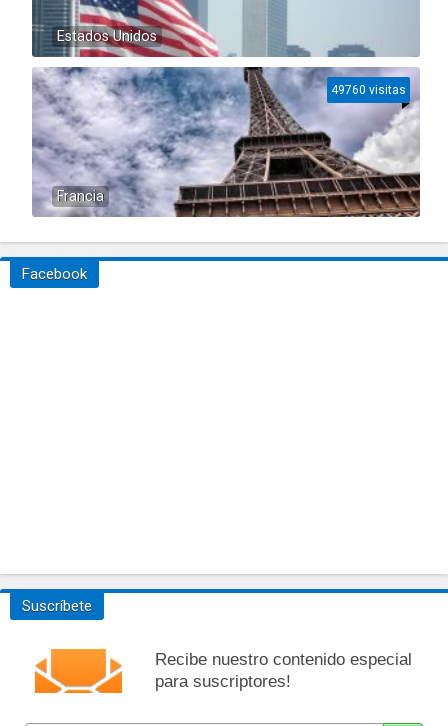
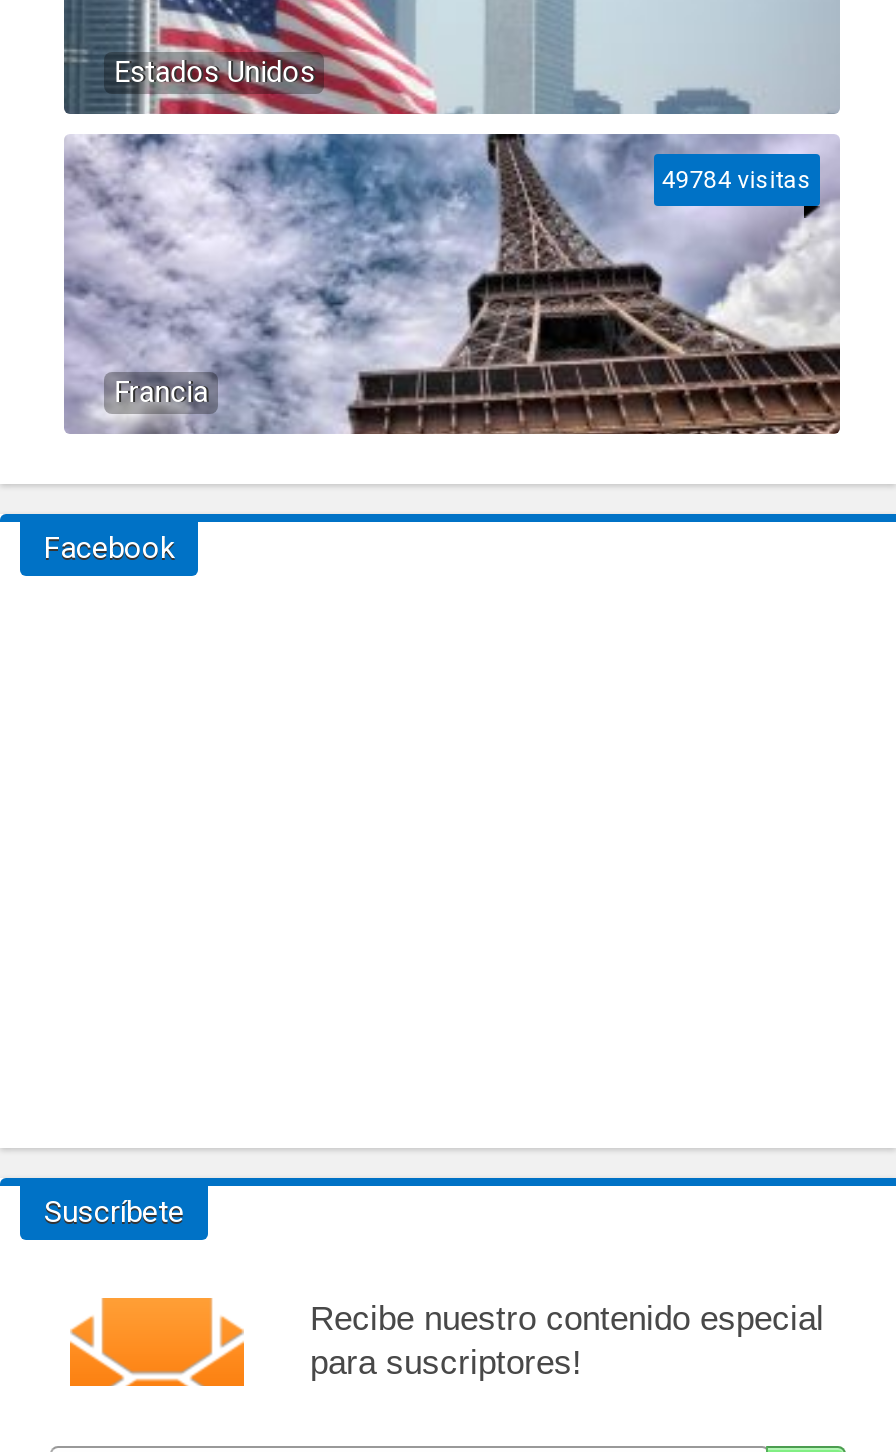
- 49760 visitas
+ 49784 visitas
